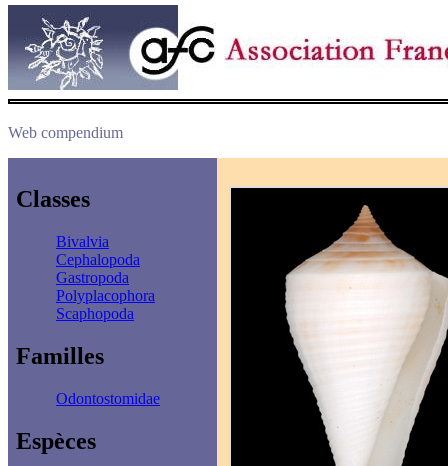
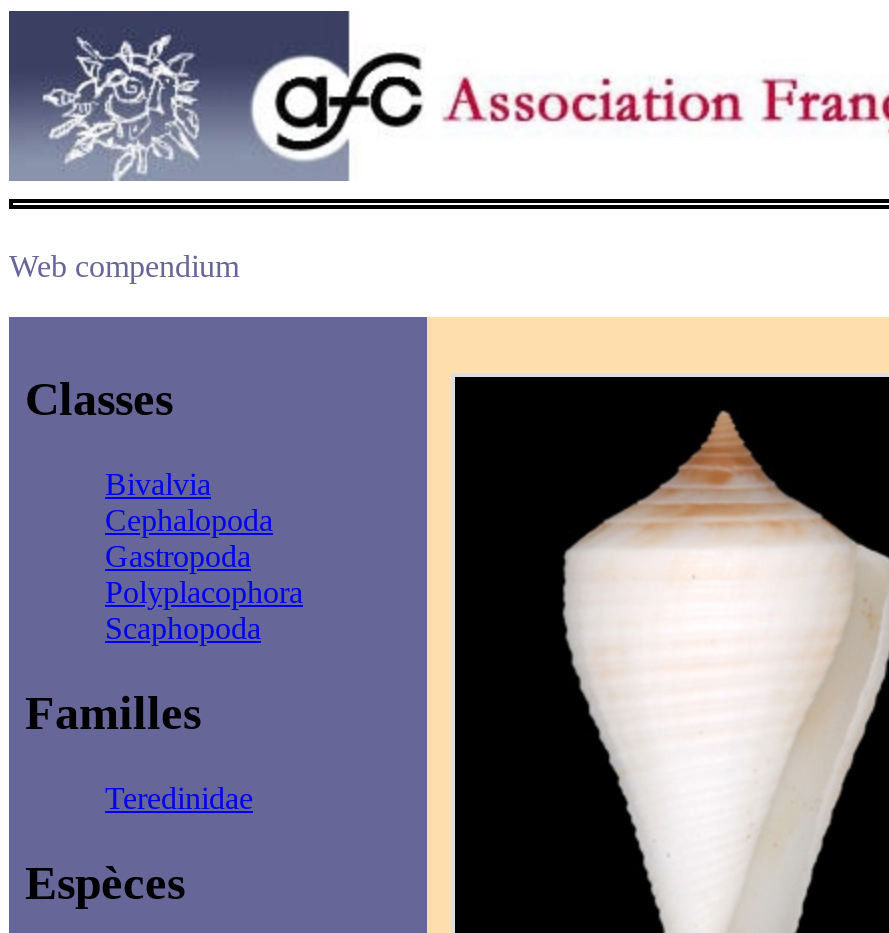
- Odontostomidae
+ Teredinidae
